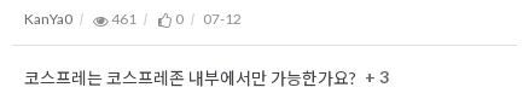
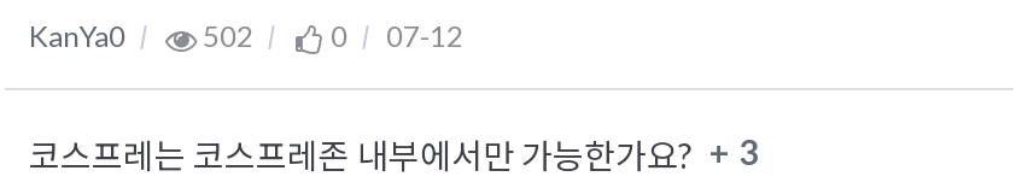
- 461
+ 502
